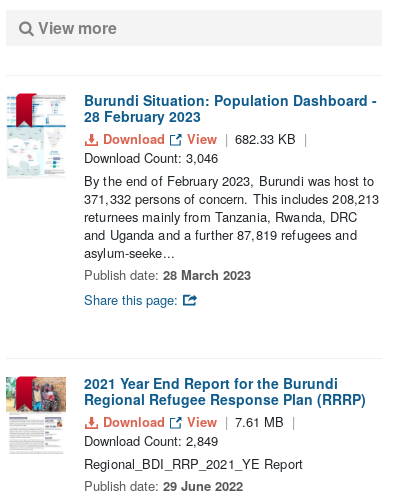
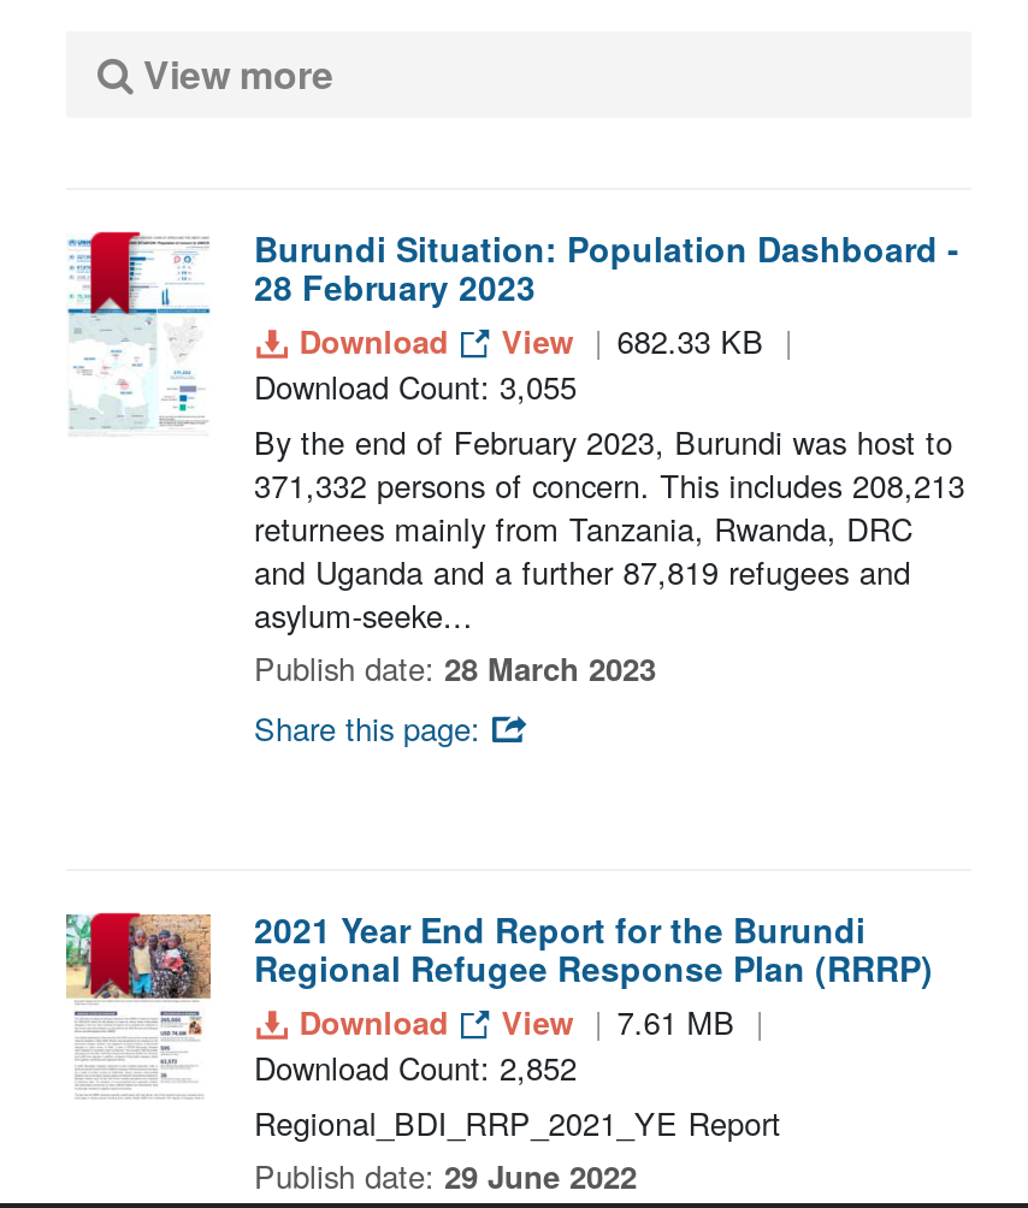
- Download Count: 3,046
+ Download Count: 3,055

- Download Count: 2,849
+ Download Count: 2,852
